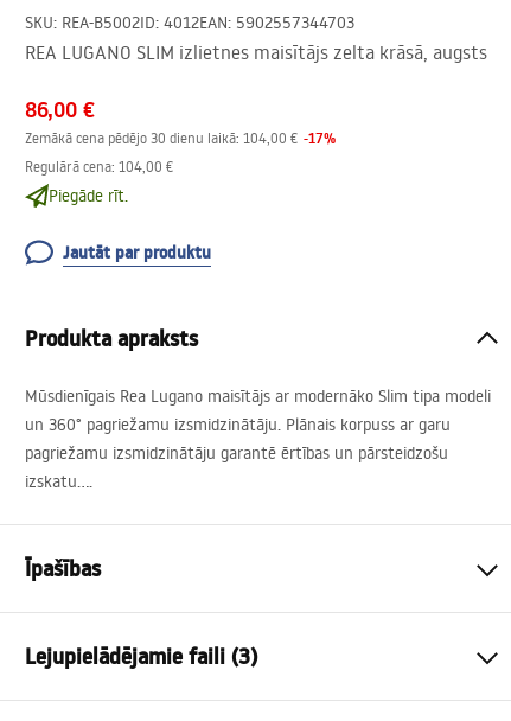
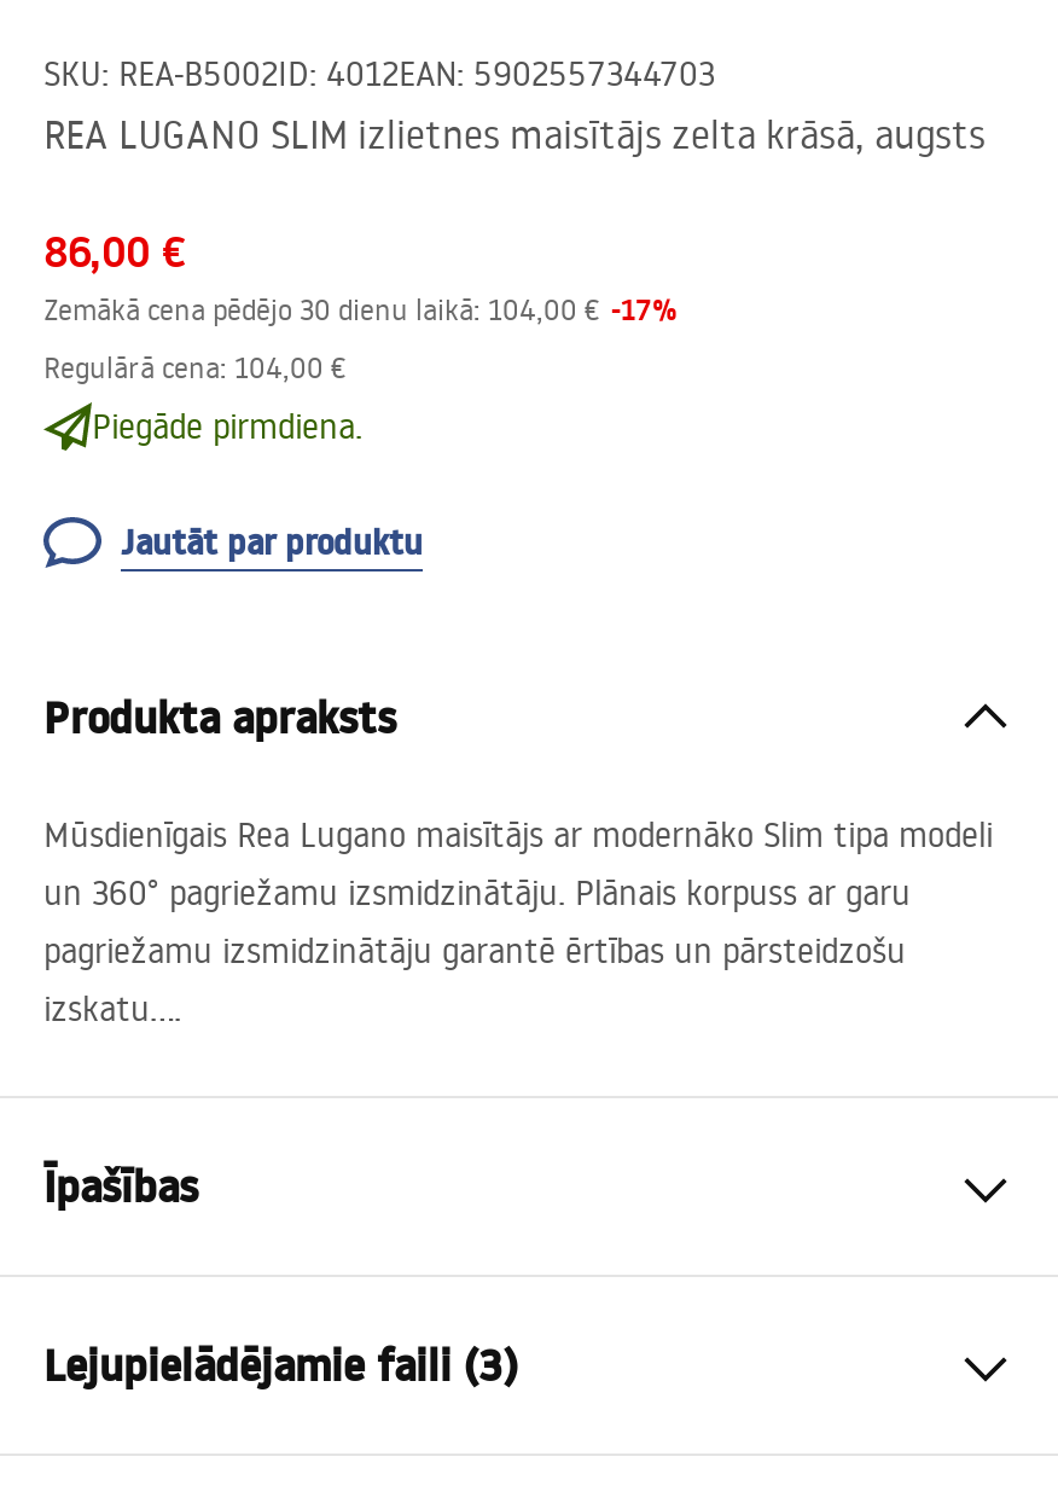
- Piegāde rīt.
+ Piegāde pirmdiena.
